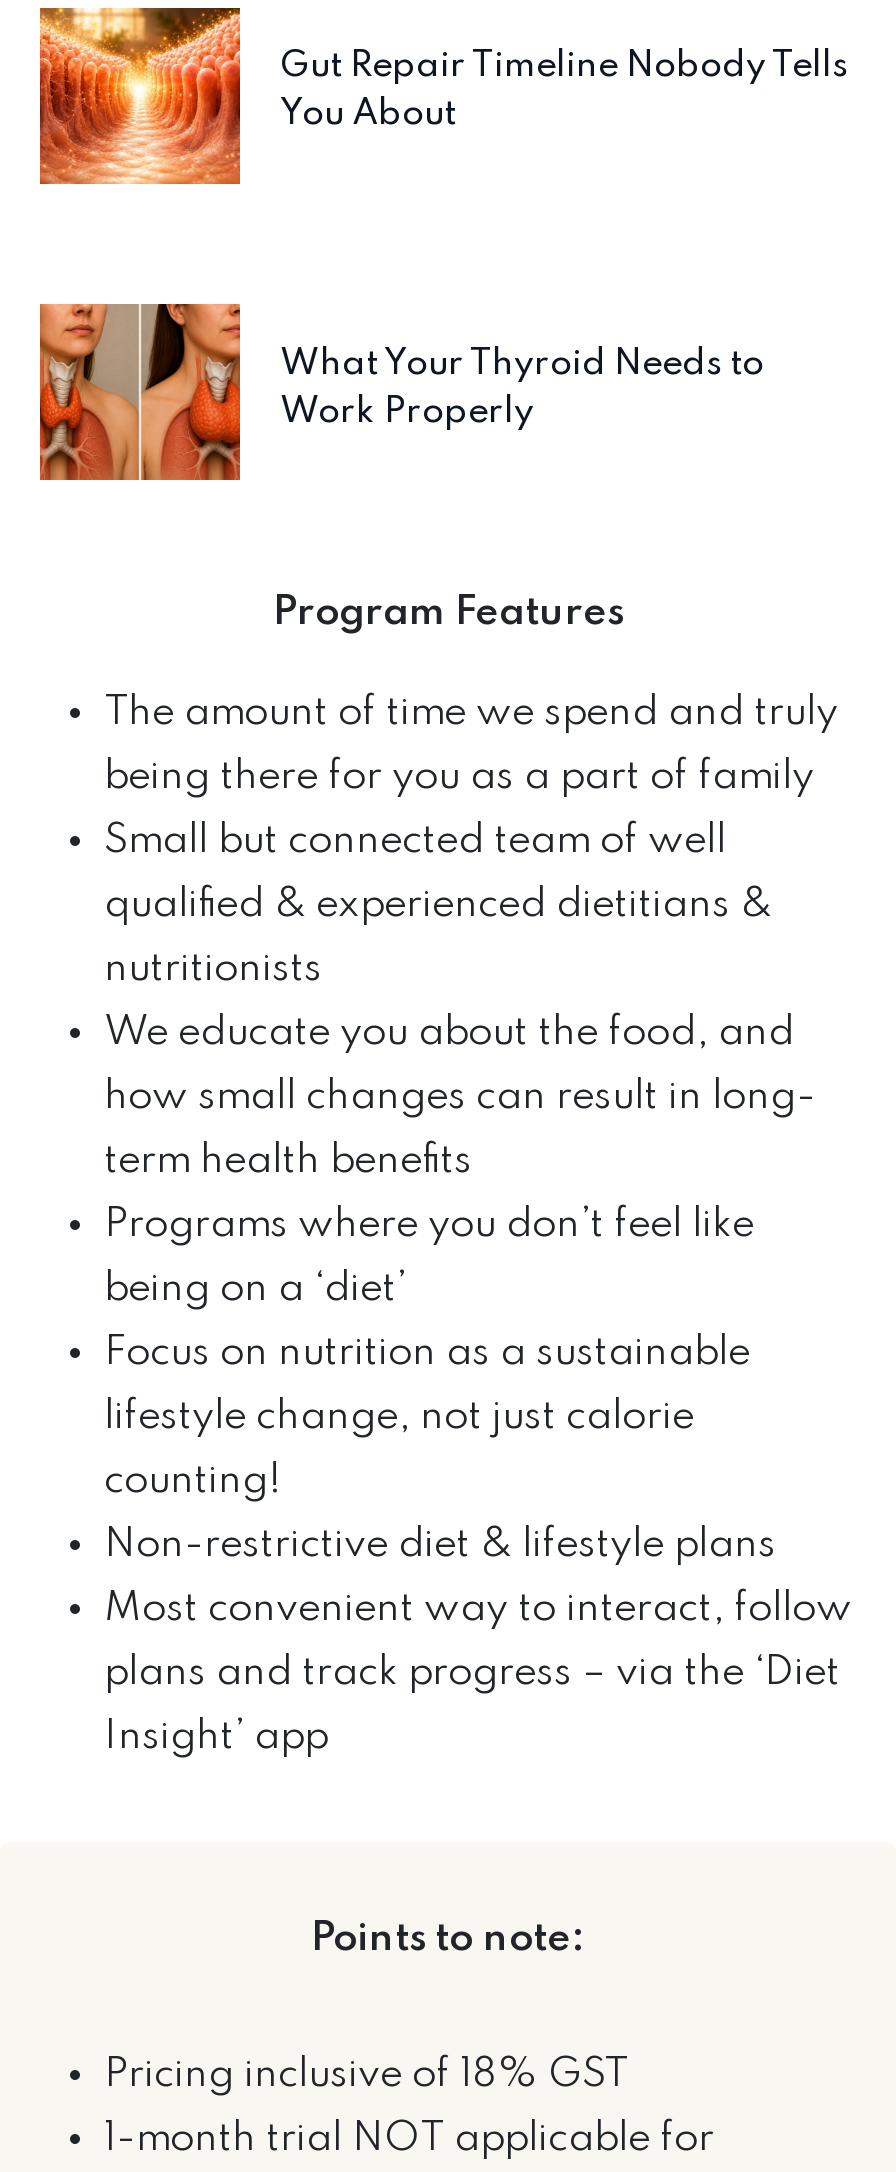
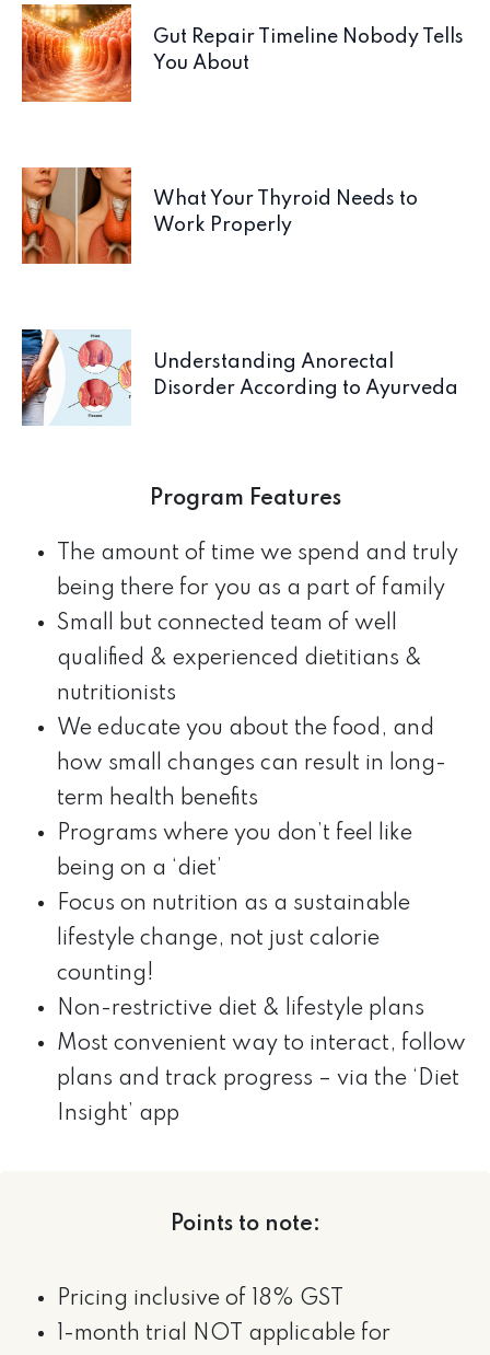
+ [image]
+ Understanding Anorectal
+ Disorder According to Ayurveda
